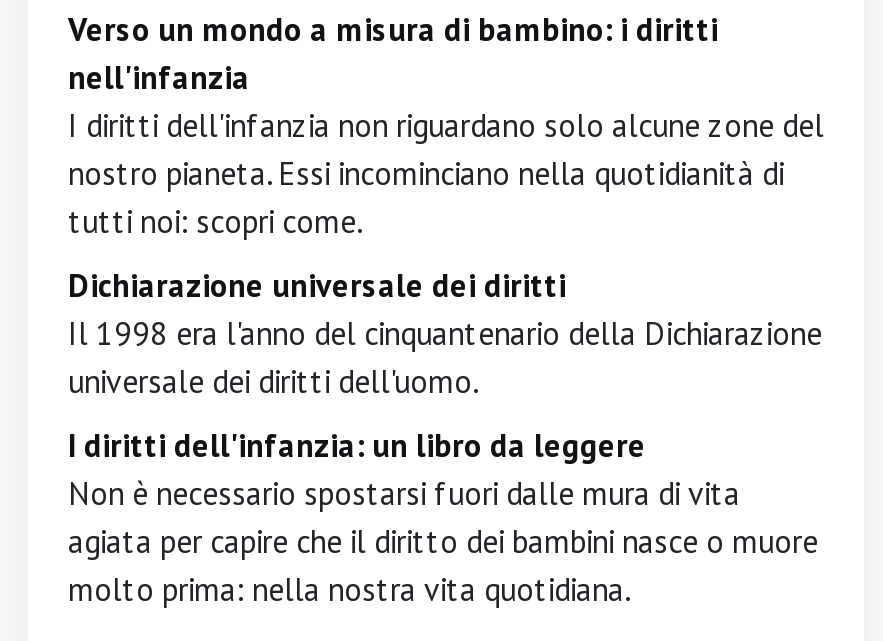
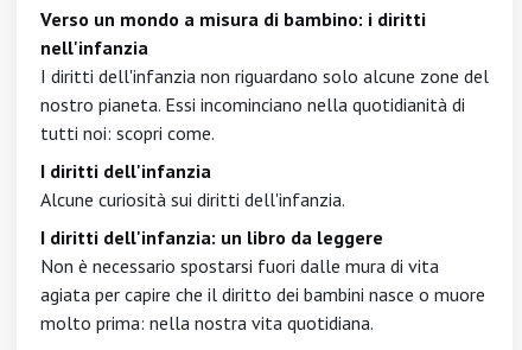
- Dichiarazione universale dei diritti
- Il 1998 era l'anno del cinquantenario della Dichiarazione
- universale dei diritti dell'uomo.
+ I diritti dell'infanzia
+ Alcune curiosità sui diritti dell'infanzia.
